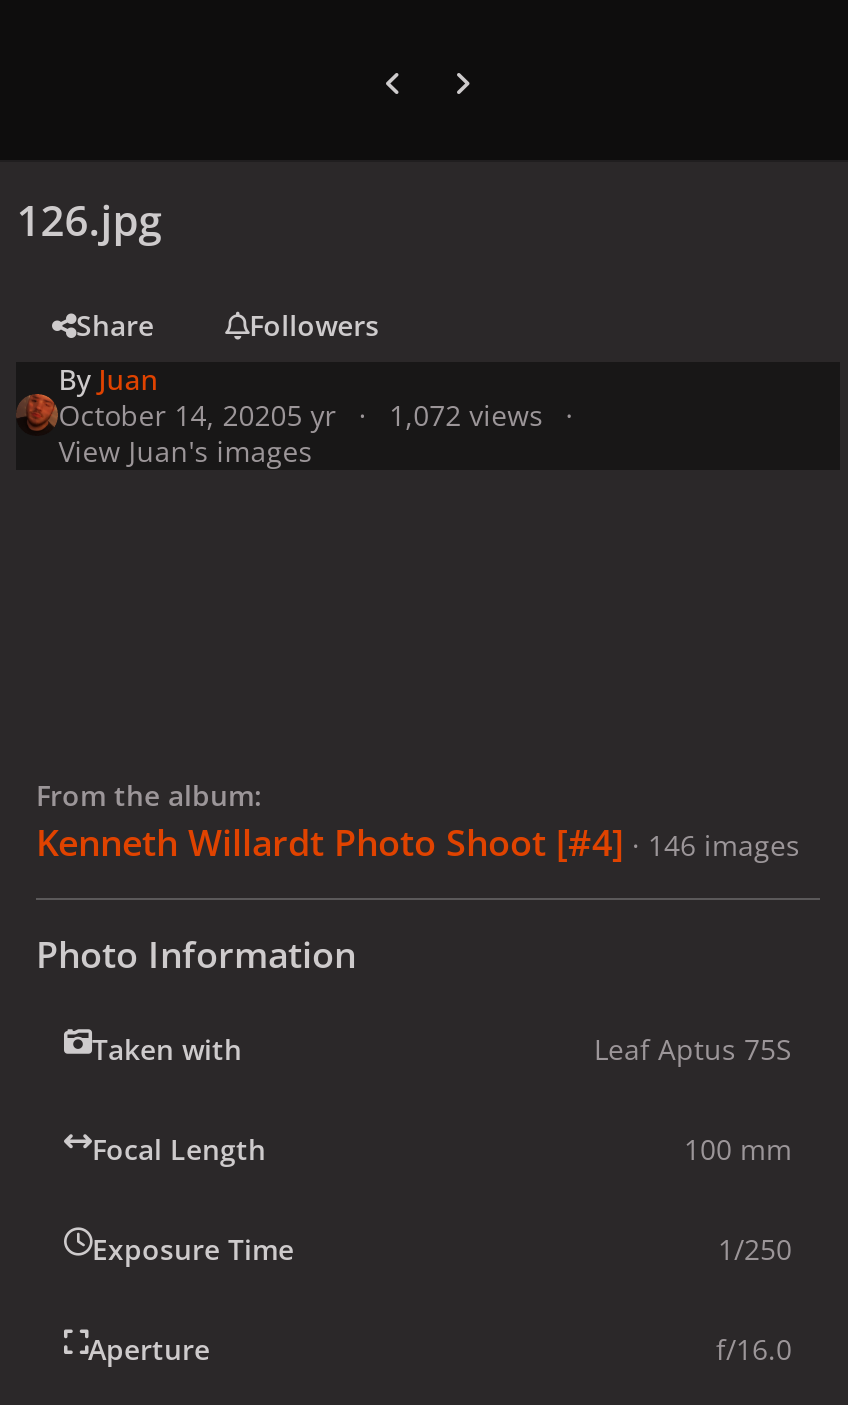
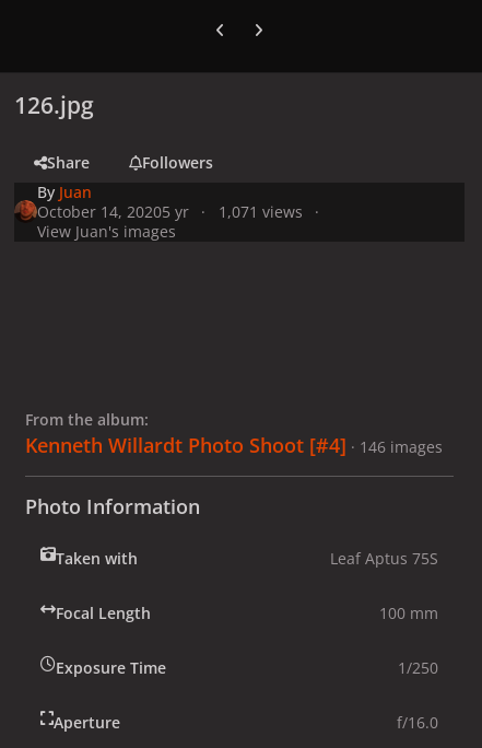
- October 14, 20205 yr 1,072 views
+ October 14, 20205 yr 1,071 views
